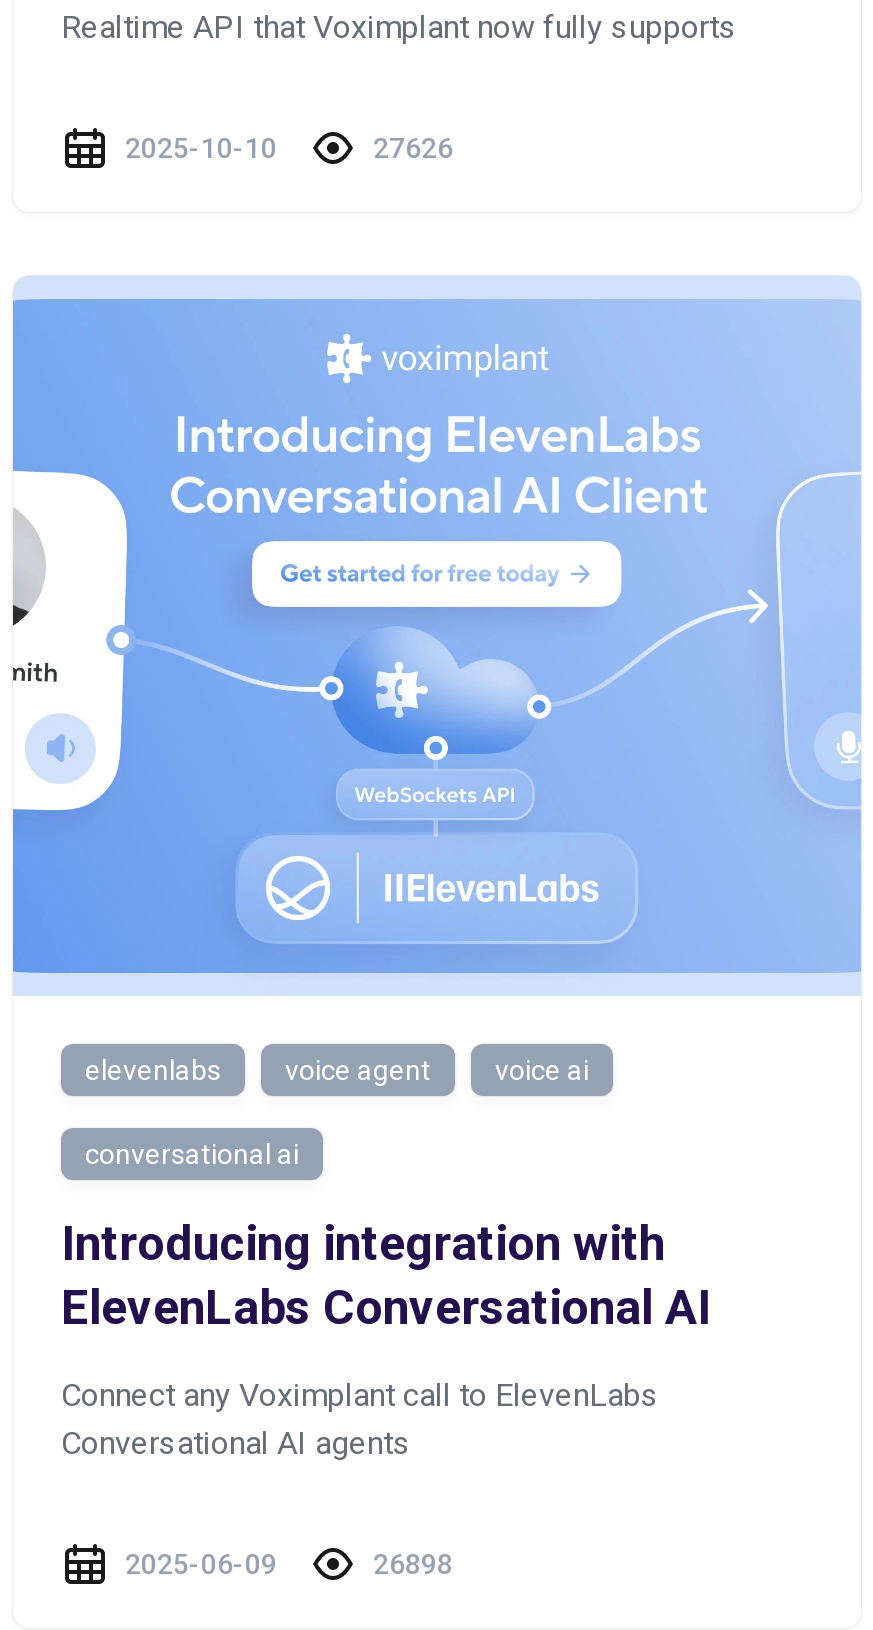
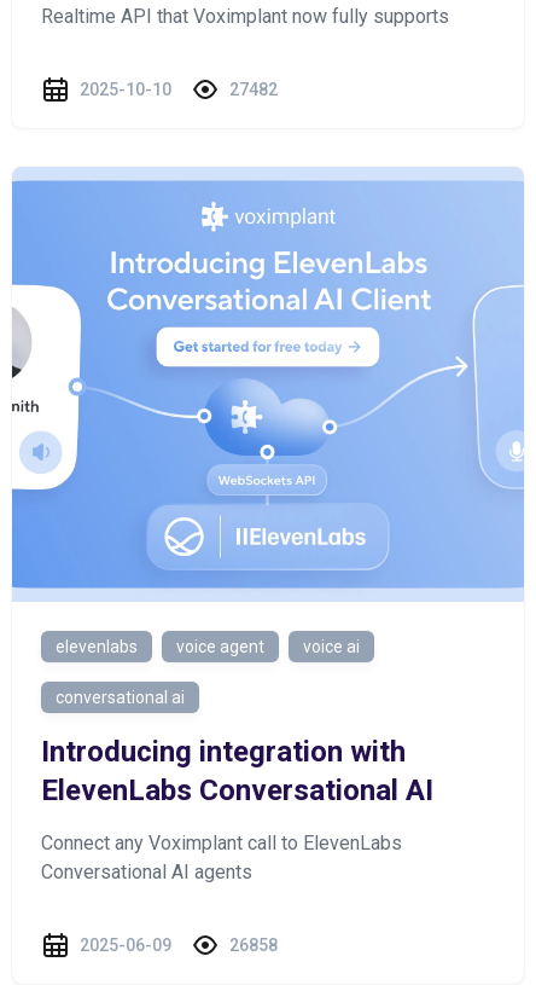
- 27626
+ 27482

- 26898
+ 26858
